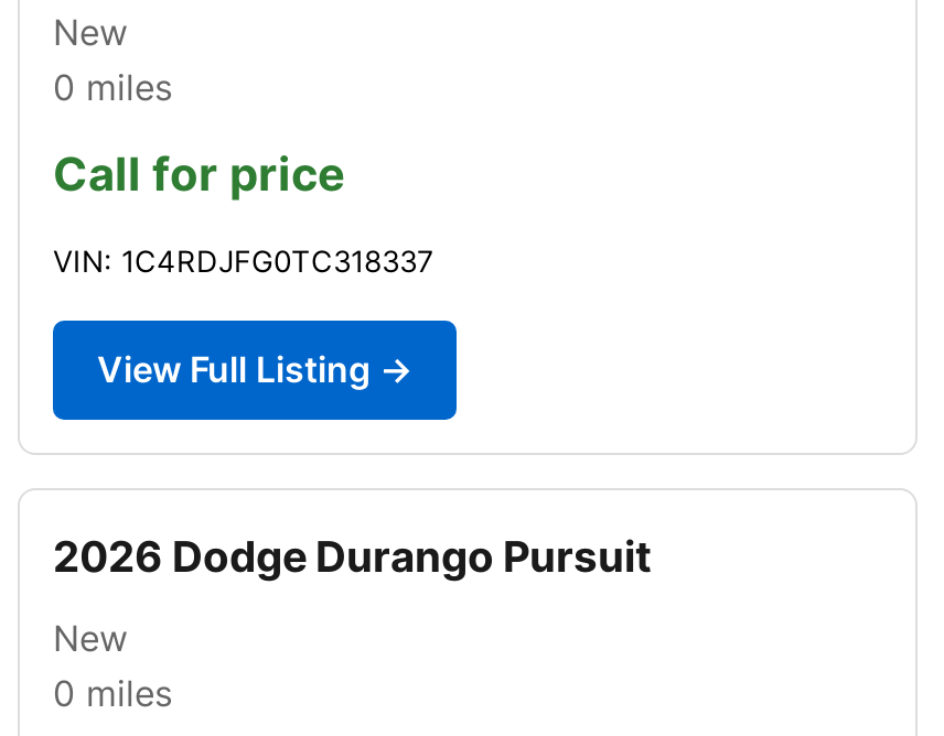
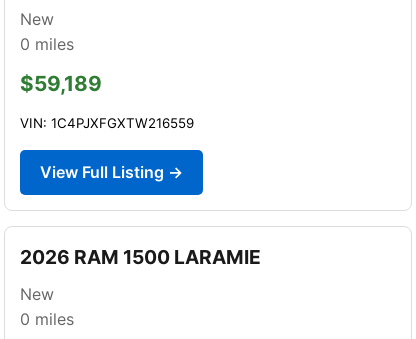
- Call for price
+ $59,189

- VIN: 1C4RDJFG0TC318337
+ VIN: 1C4PJXFGXTW216559

- 2026 Dodge Durango Pursuit
+ 2026 RAM 1500 LARAMIE
